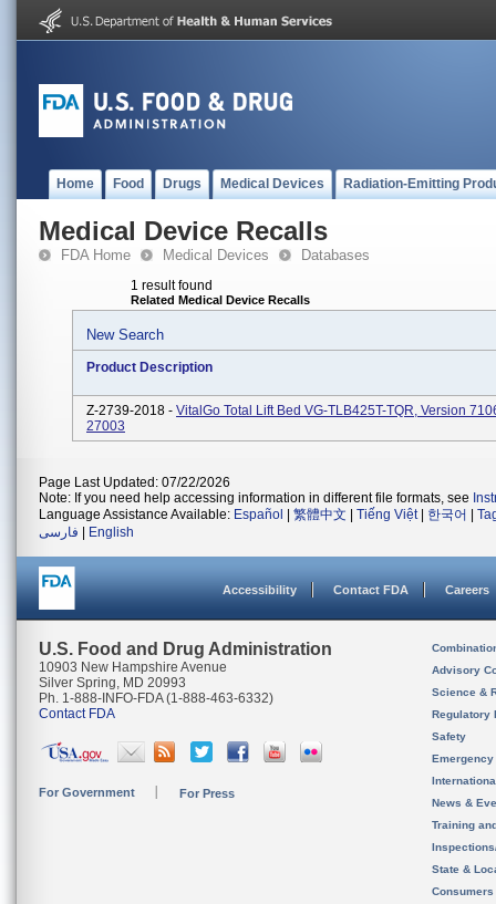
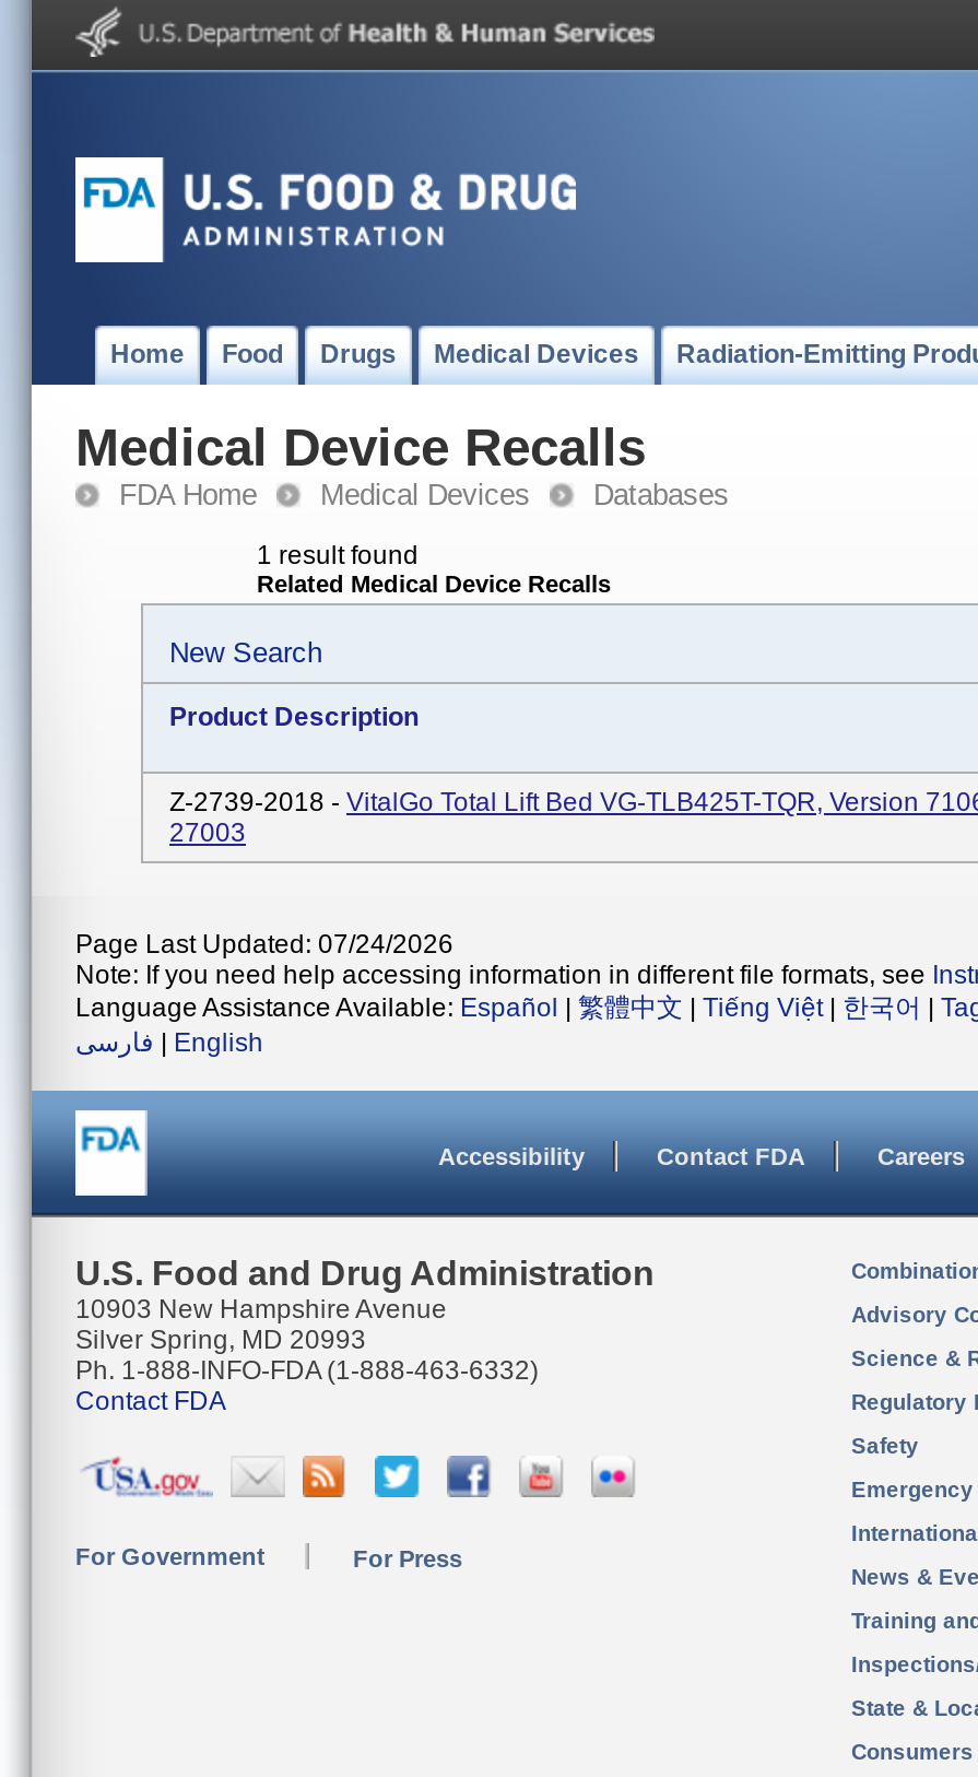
- Page Last Updated: 07/22/2026
+ Page Last Updated: 07/24/2026
